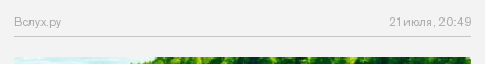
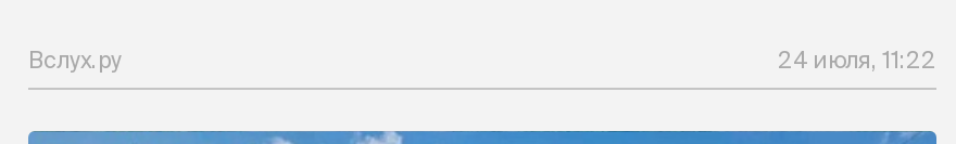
- 21 июля, 20:49
+ 24 июля, 11:22
